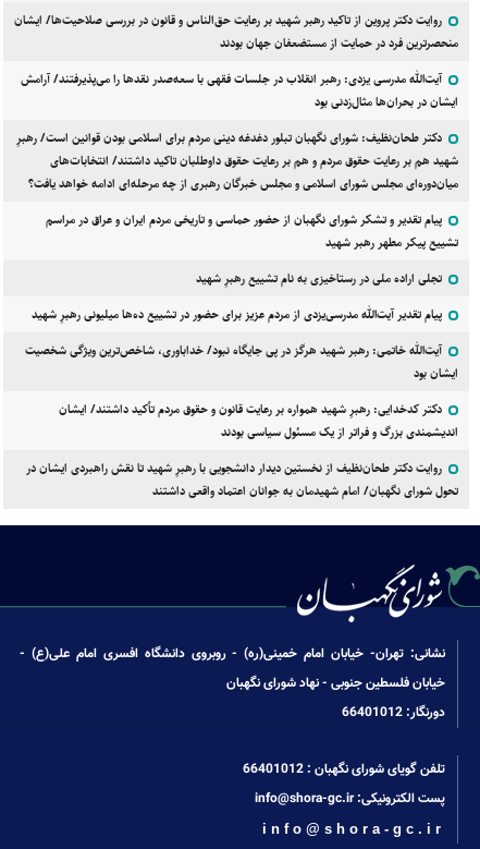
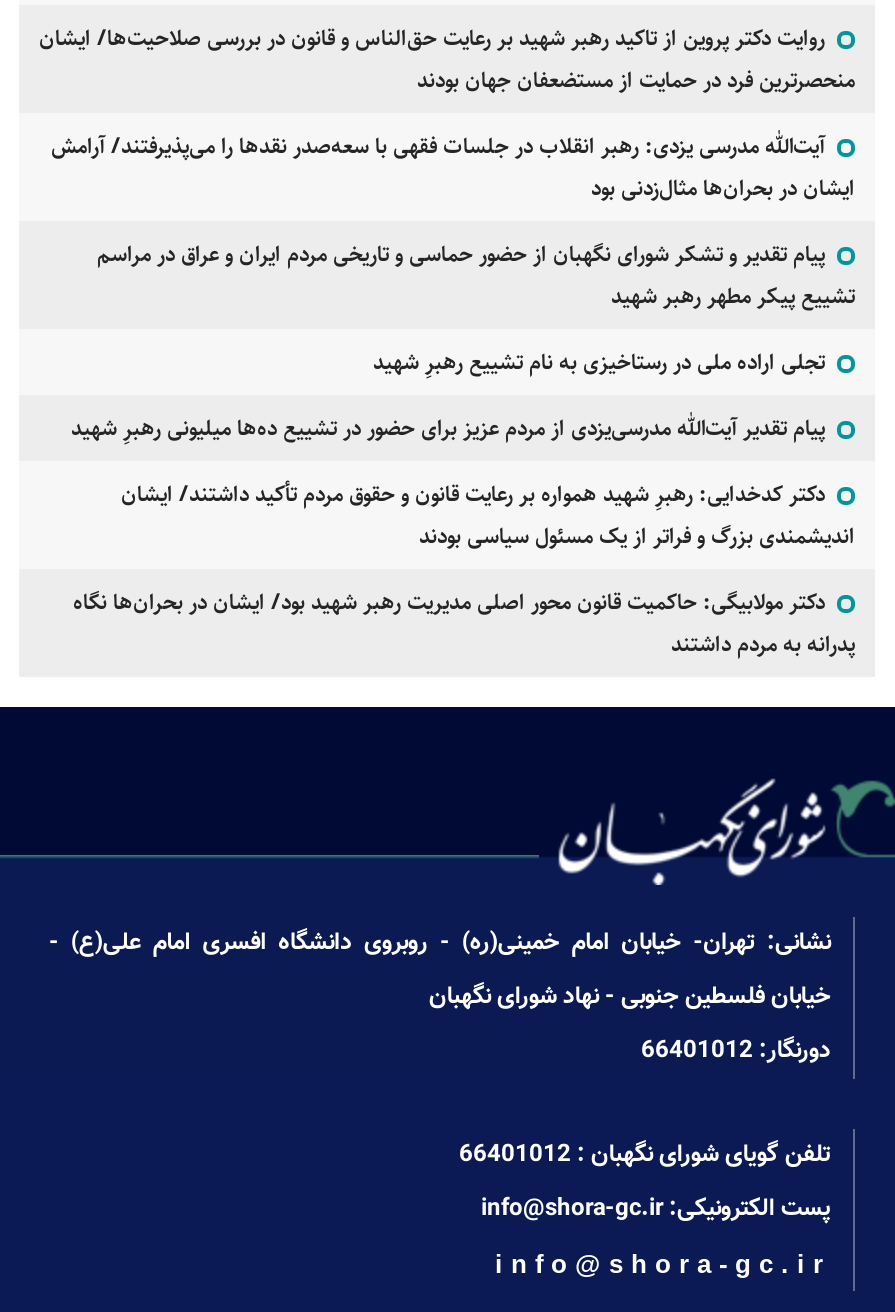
- دکتر طحان‌نظیف: شورای نگهبان تبلور دغدغه دینی مردم برای اسلامی بودن قوانین است/ رهبرِ
- شهید هم بر رعایت حقوق مردم و هم بر رعایت حقوق داوطلبان تاکید داشتند/ انتخابات‌های
- میان‌دوره‌ای مجلس شورای اسلامی و مجلس خبرگان رهبری از چه مرحله‌ای ادامه خواهد یافت؟

- آیت‌الله خاتمی: رهبر شهید هرگز در پی جایگاه نبود/ خداباوری، شاخص‌ترین ویژگی شخصیت
- ایشان بود

- روایت دکتر طحان‌نظیف از نخستین دیدار دانشجویی با رهبرِ شهید تا نقش راهبردی ایشان در
- تحول شورای نگهبان/ امام شهیدمان به جوانان اعتماد واقعی داشتند
+ دکتر مولابیگی: حاکمیت قانون محور اصلی مدیریت رهبر شهید بود/ ایشان در بحران‌ها نگاه
+ پدرانه به مردم داشتند
